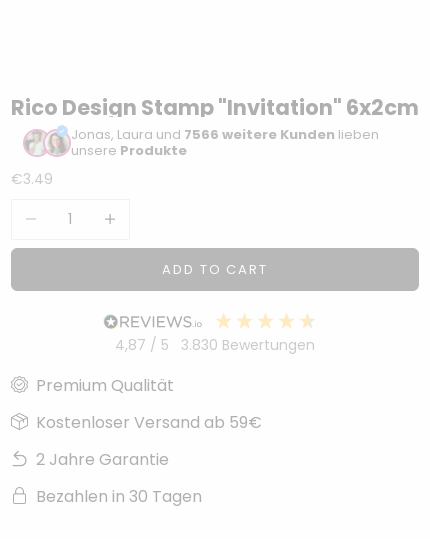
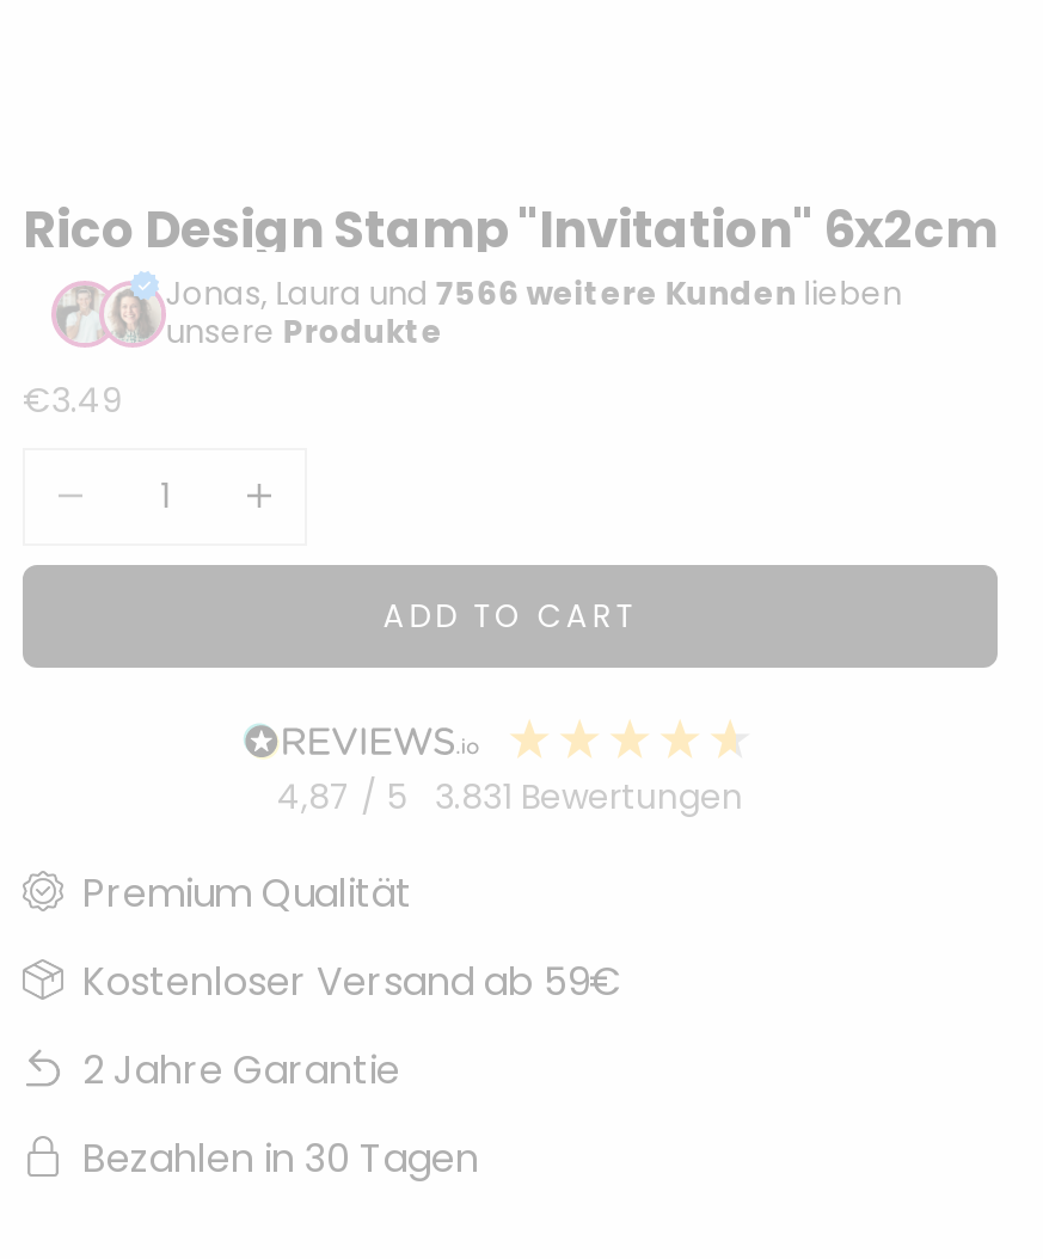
- 4,87 / 5 3.830 Bewertungen
+ 4,87 / 5 3.831 Bewertungen
